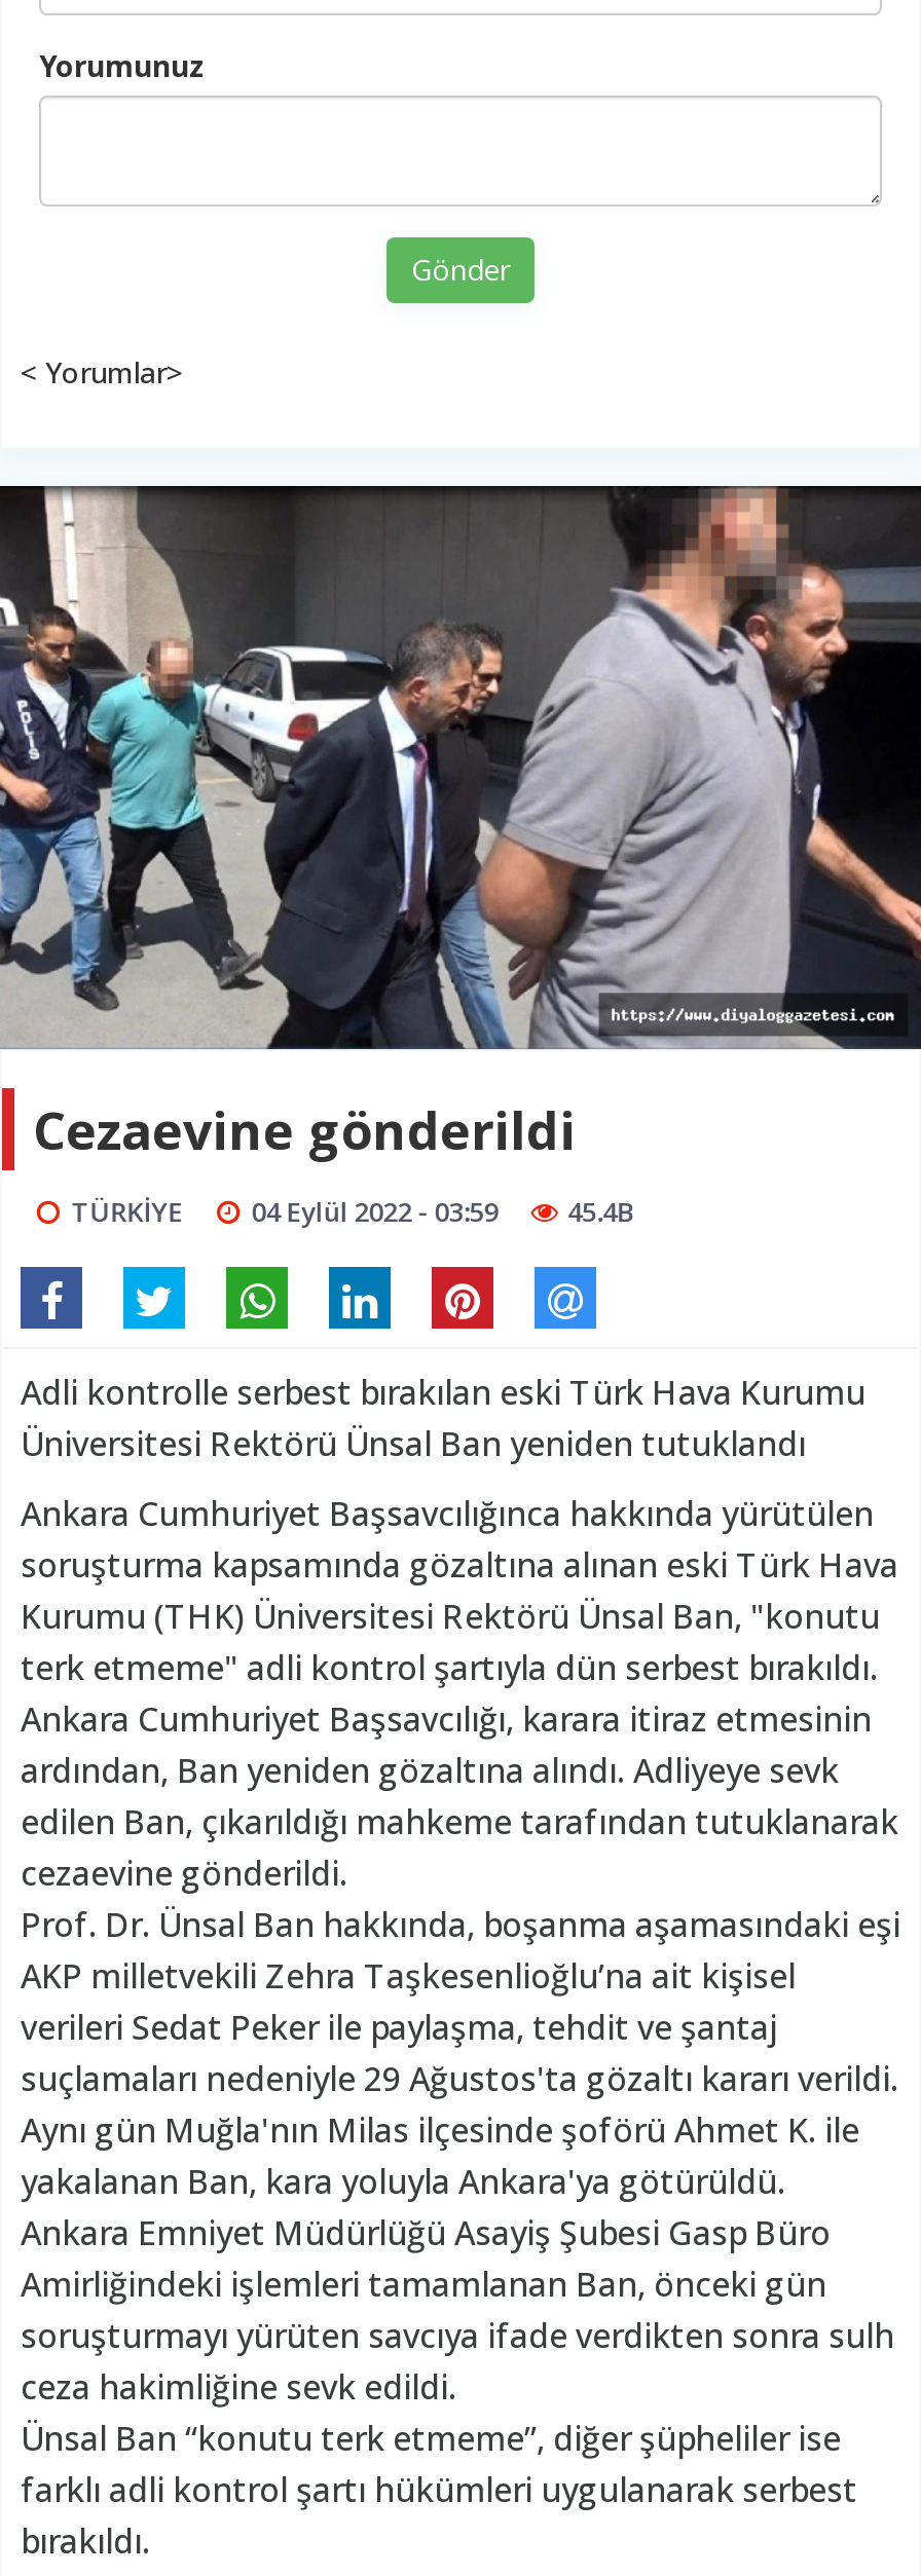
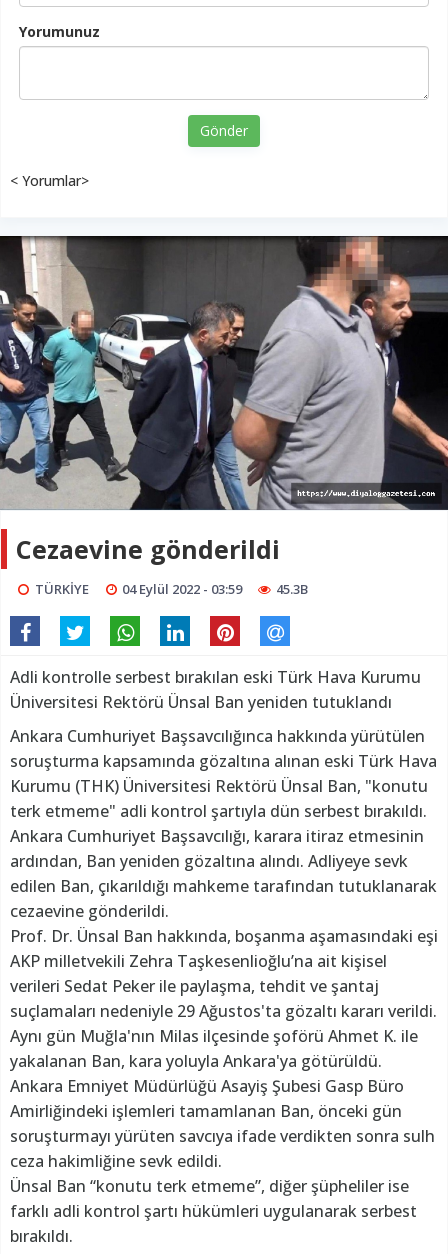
- TÜRKİYE 04 Eylül 2022 - 03:59 45.4B
+ TÜRKİYE 04 Eylül 2022 - 03:59 45.3B
